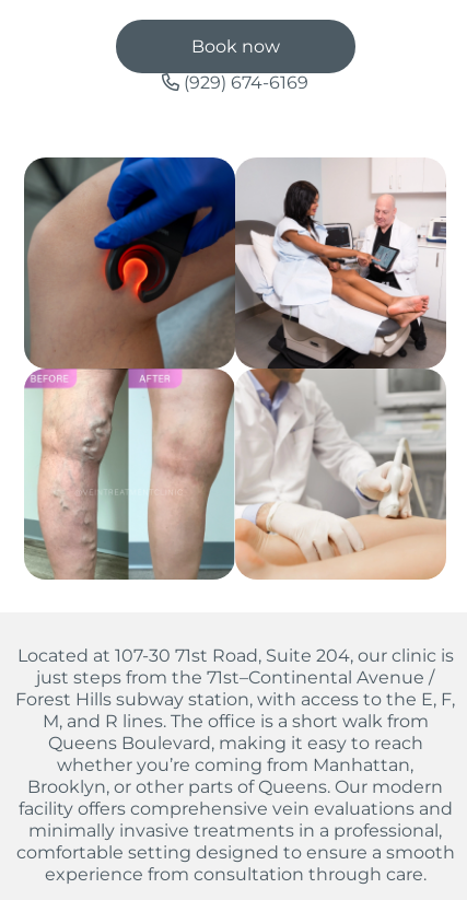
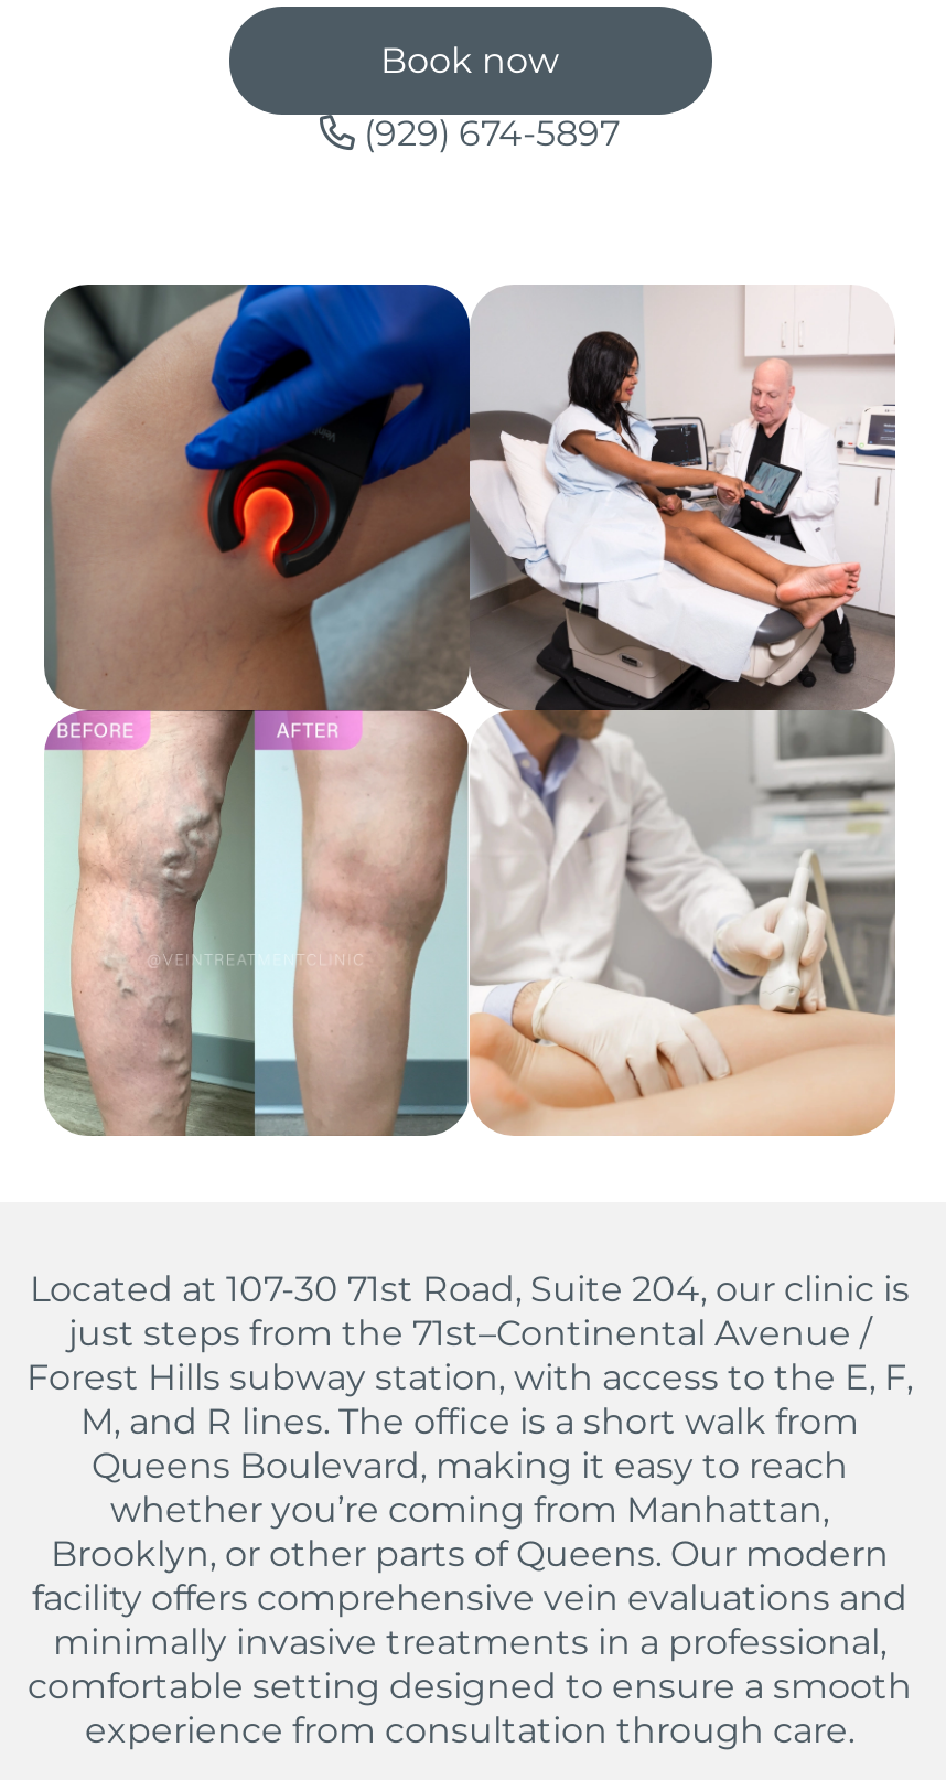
- (929) 674-6169
+ (929) 674-5897
